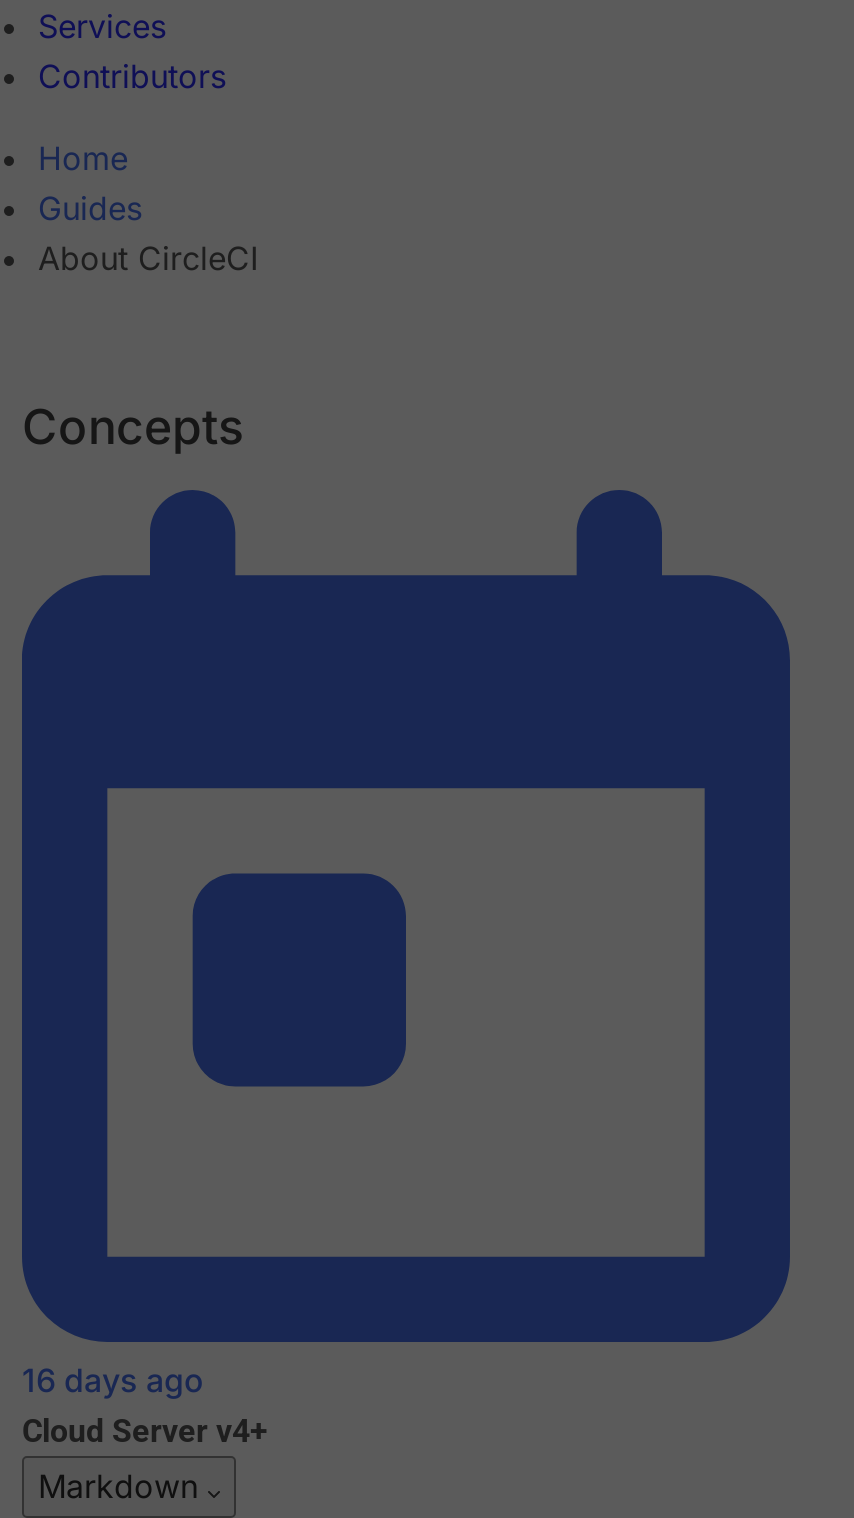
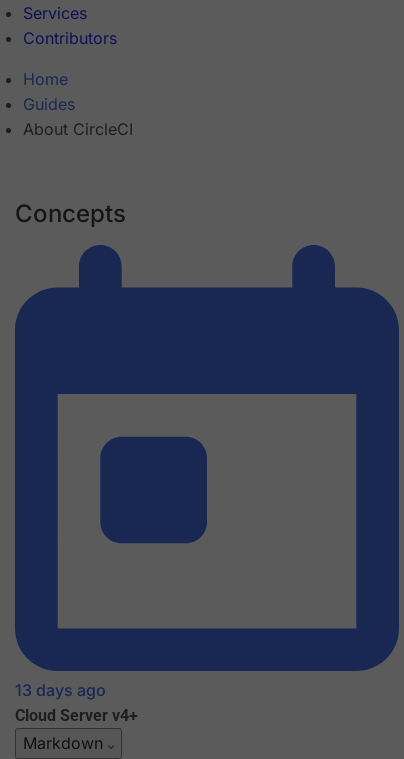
- 16 days ago
+ 13 days ago
